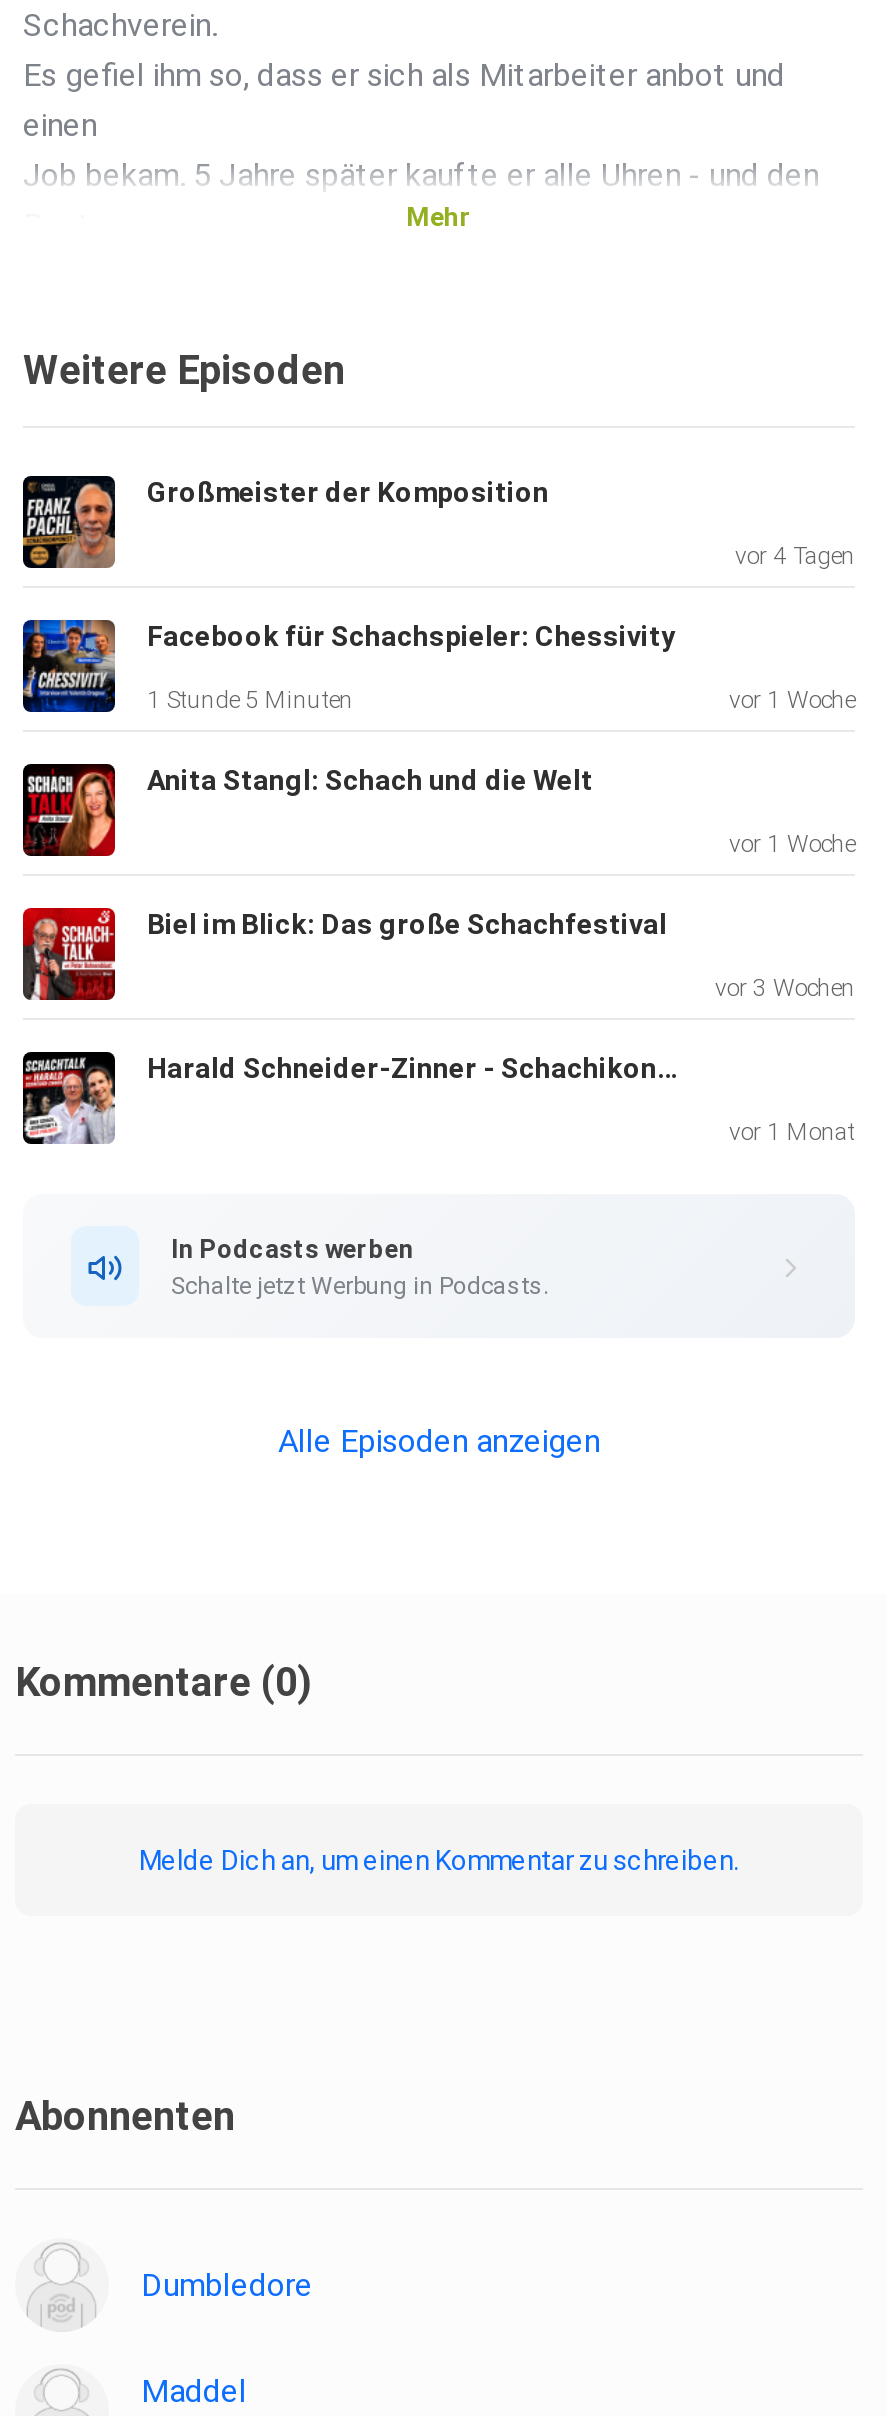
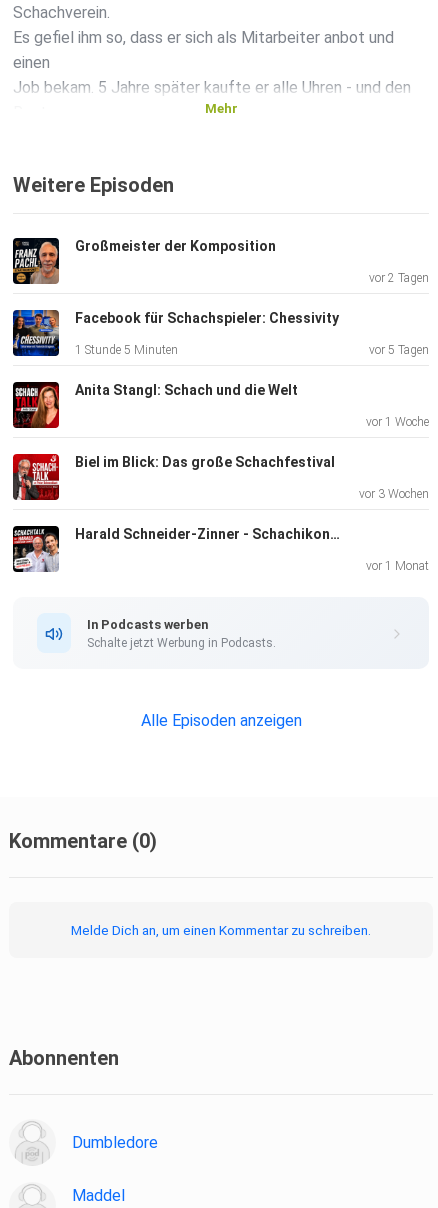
- vor 4 Tagen
+ vor 2 Tagen

- vor 1 Woche
+ vor 5 Tagen
